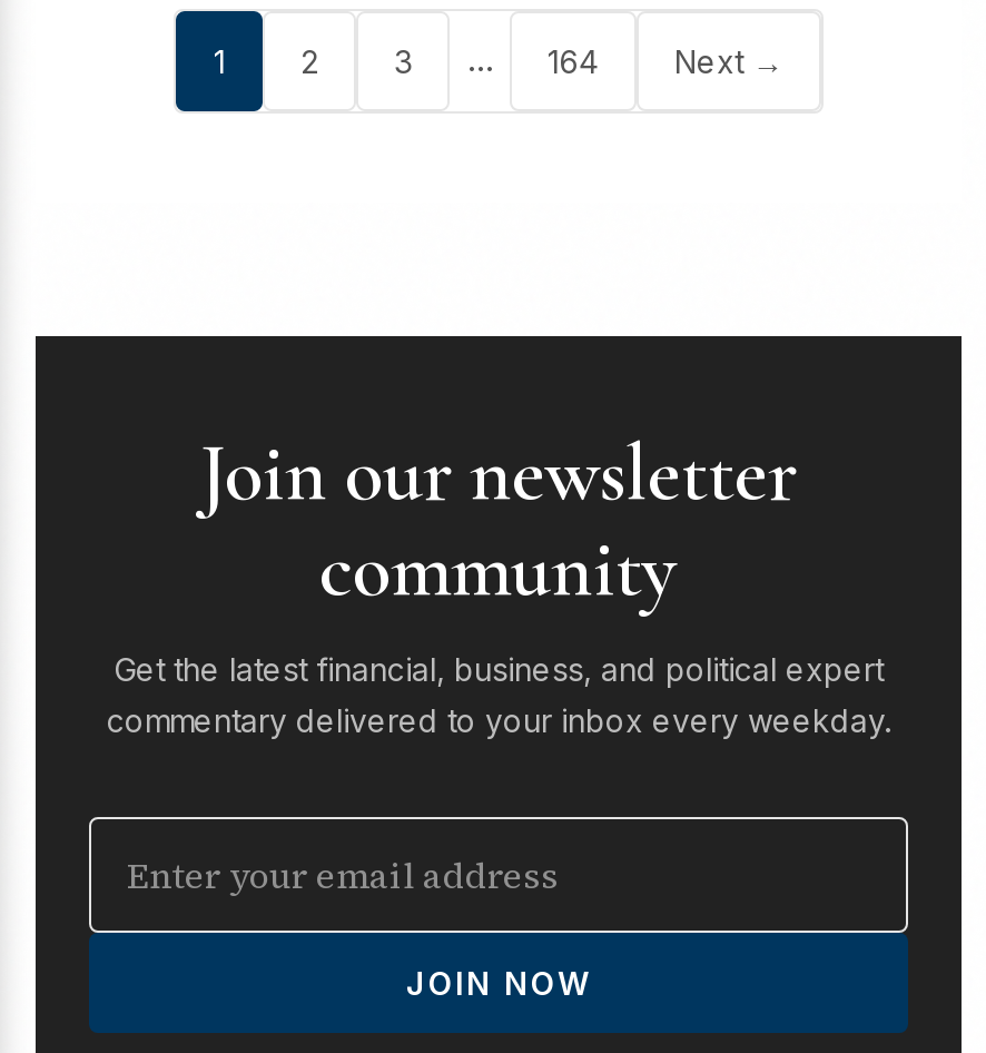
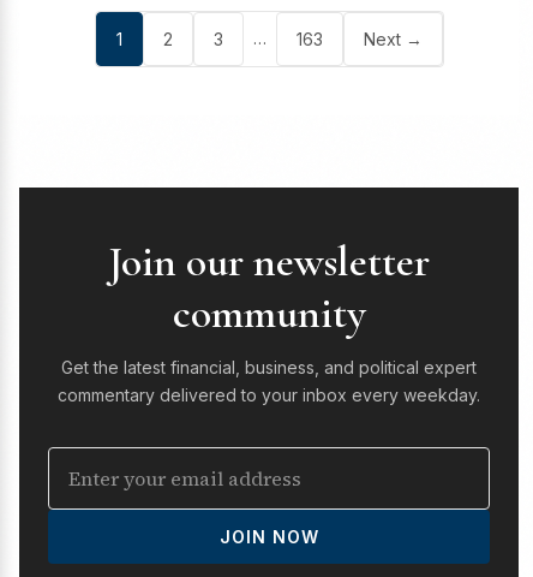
- 164
+ 163
